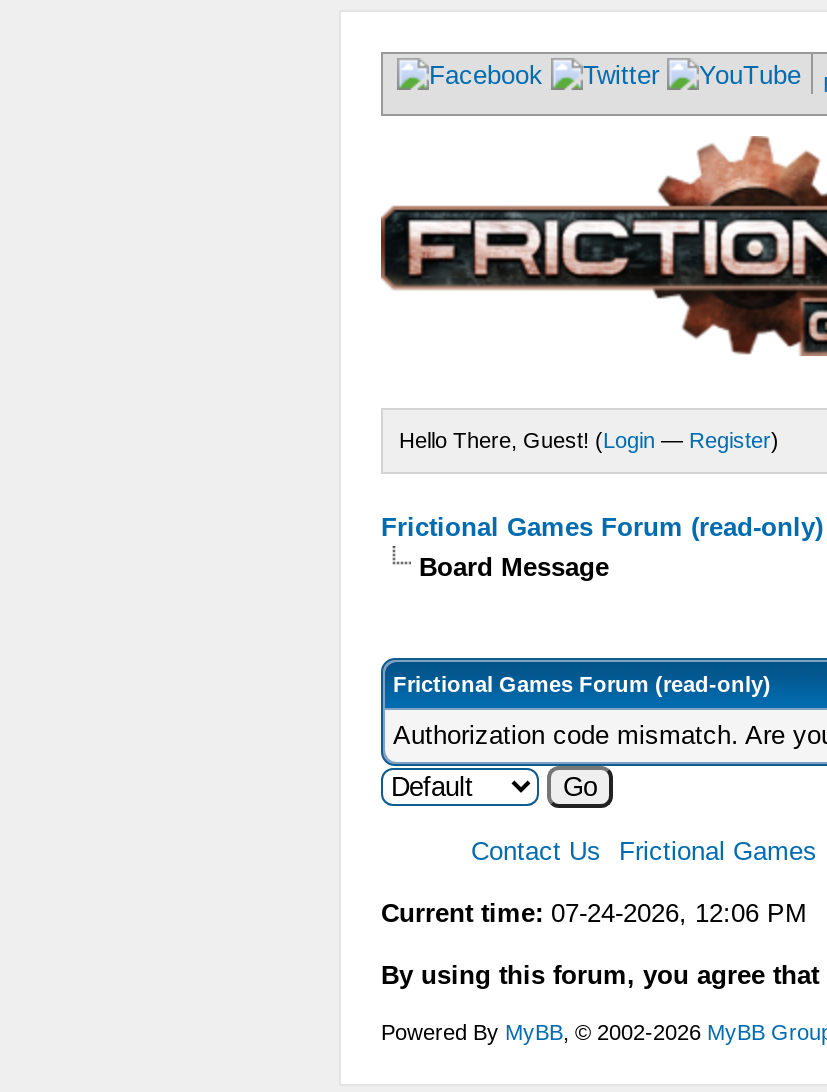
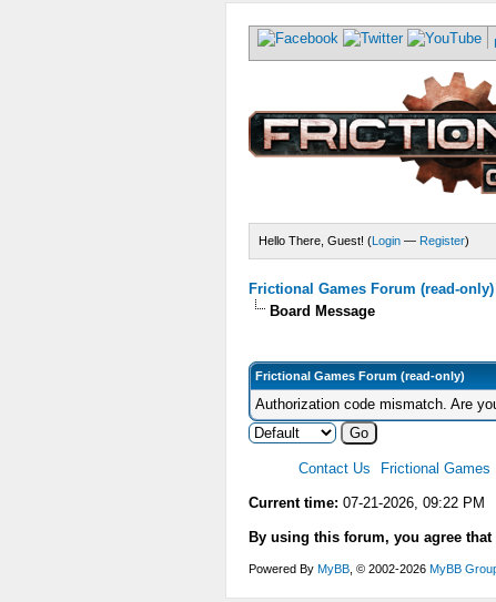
- Current time: 07-24-2026, 12:06 PM
+ Current time: 07-21-2026, 09:22 PM
